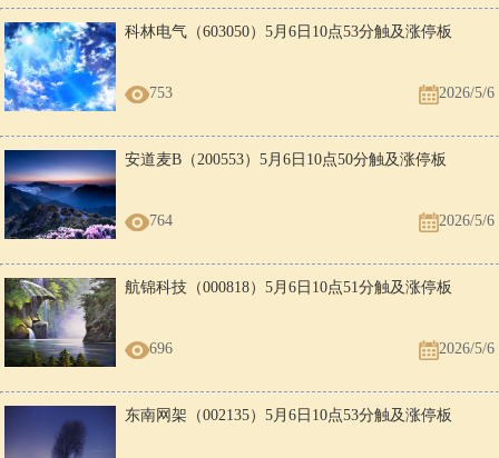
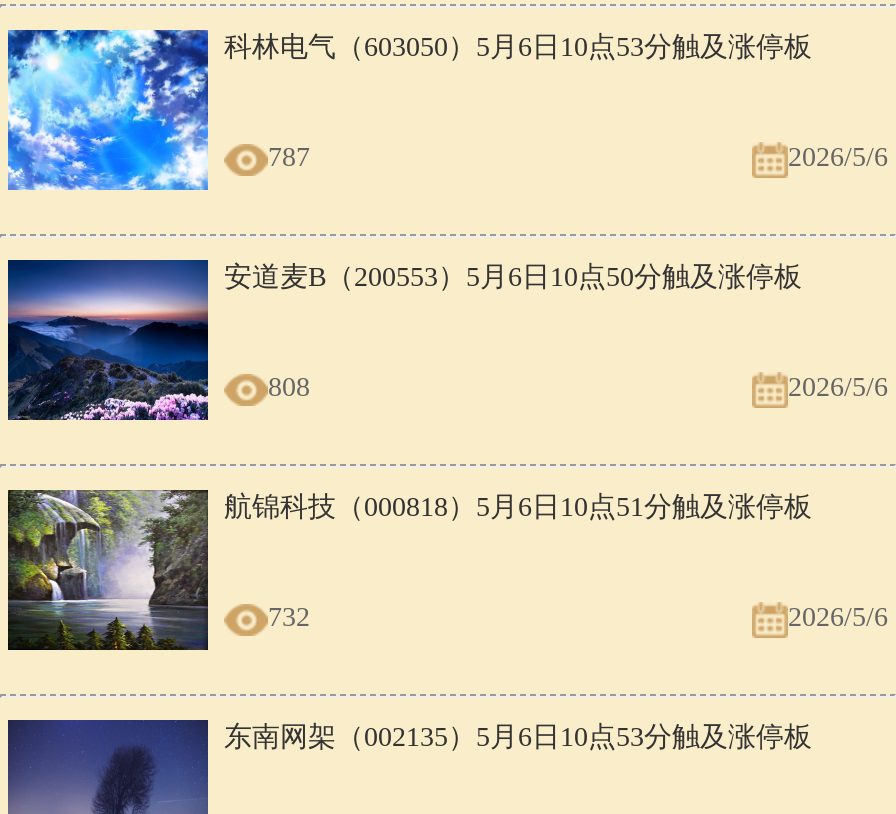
- 753
+ 787

- 764
+ 808

- 696
+ 732
